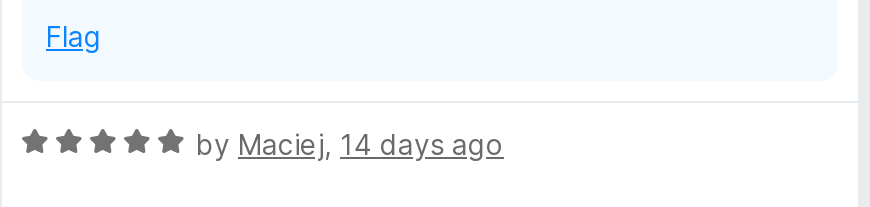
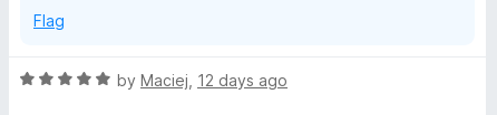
- by Maciej, 14 days ago
+ by Maciej, 12 days ago
